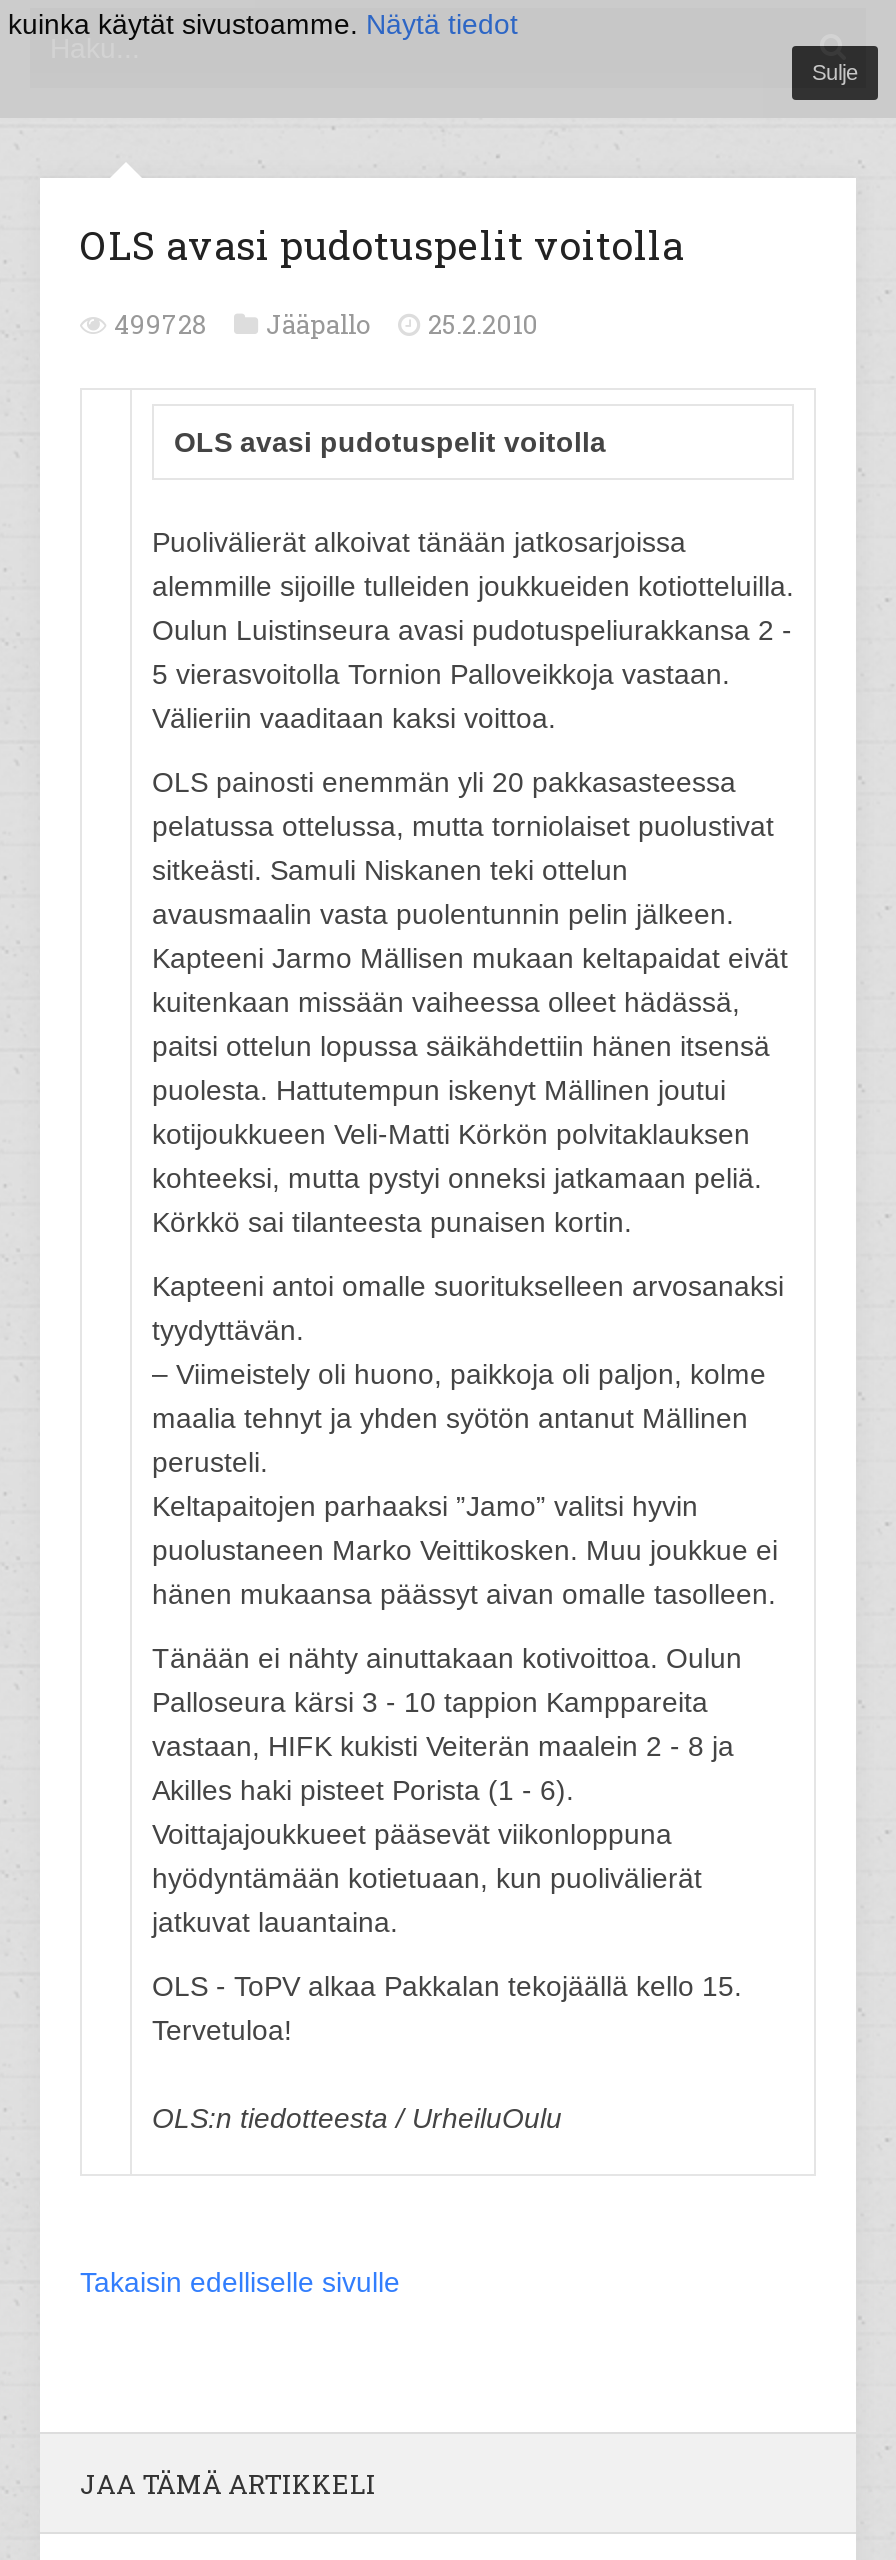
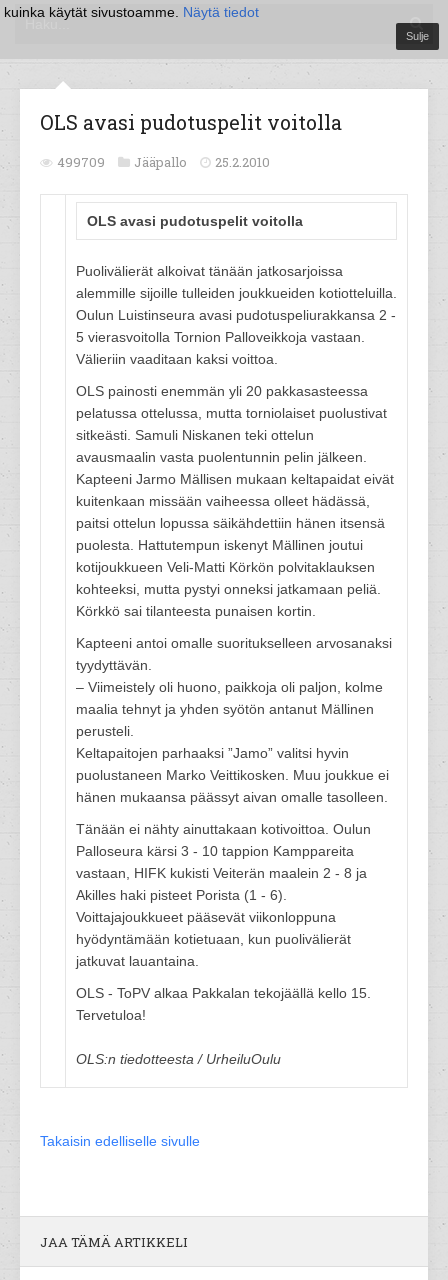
- 499728 Jääpallo 25.2.2010
+ 499709 Jääpallo 25.2.2010
